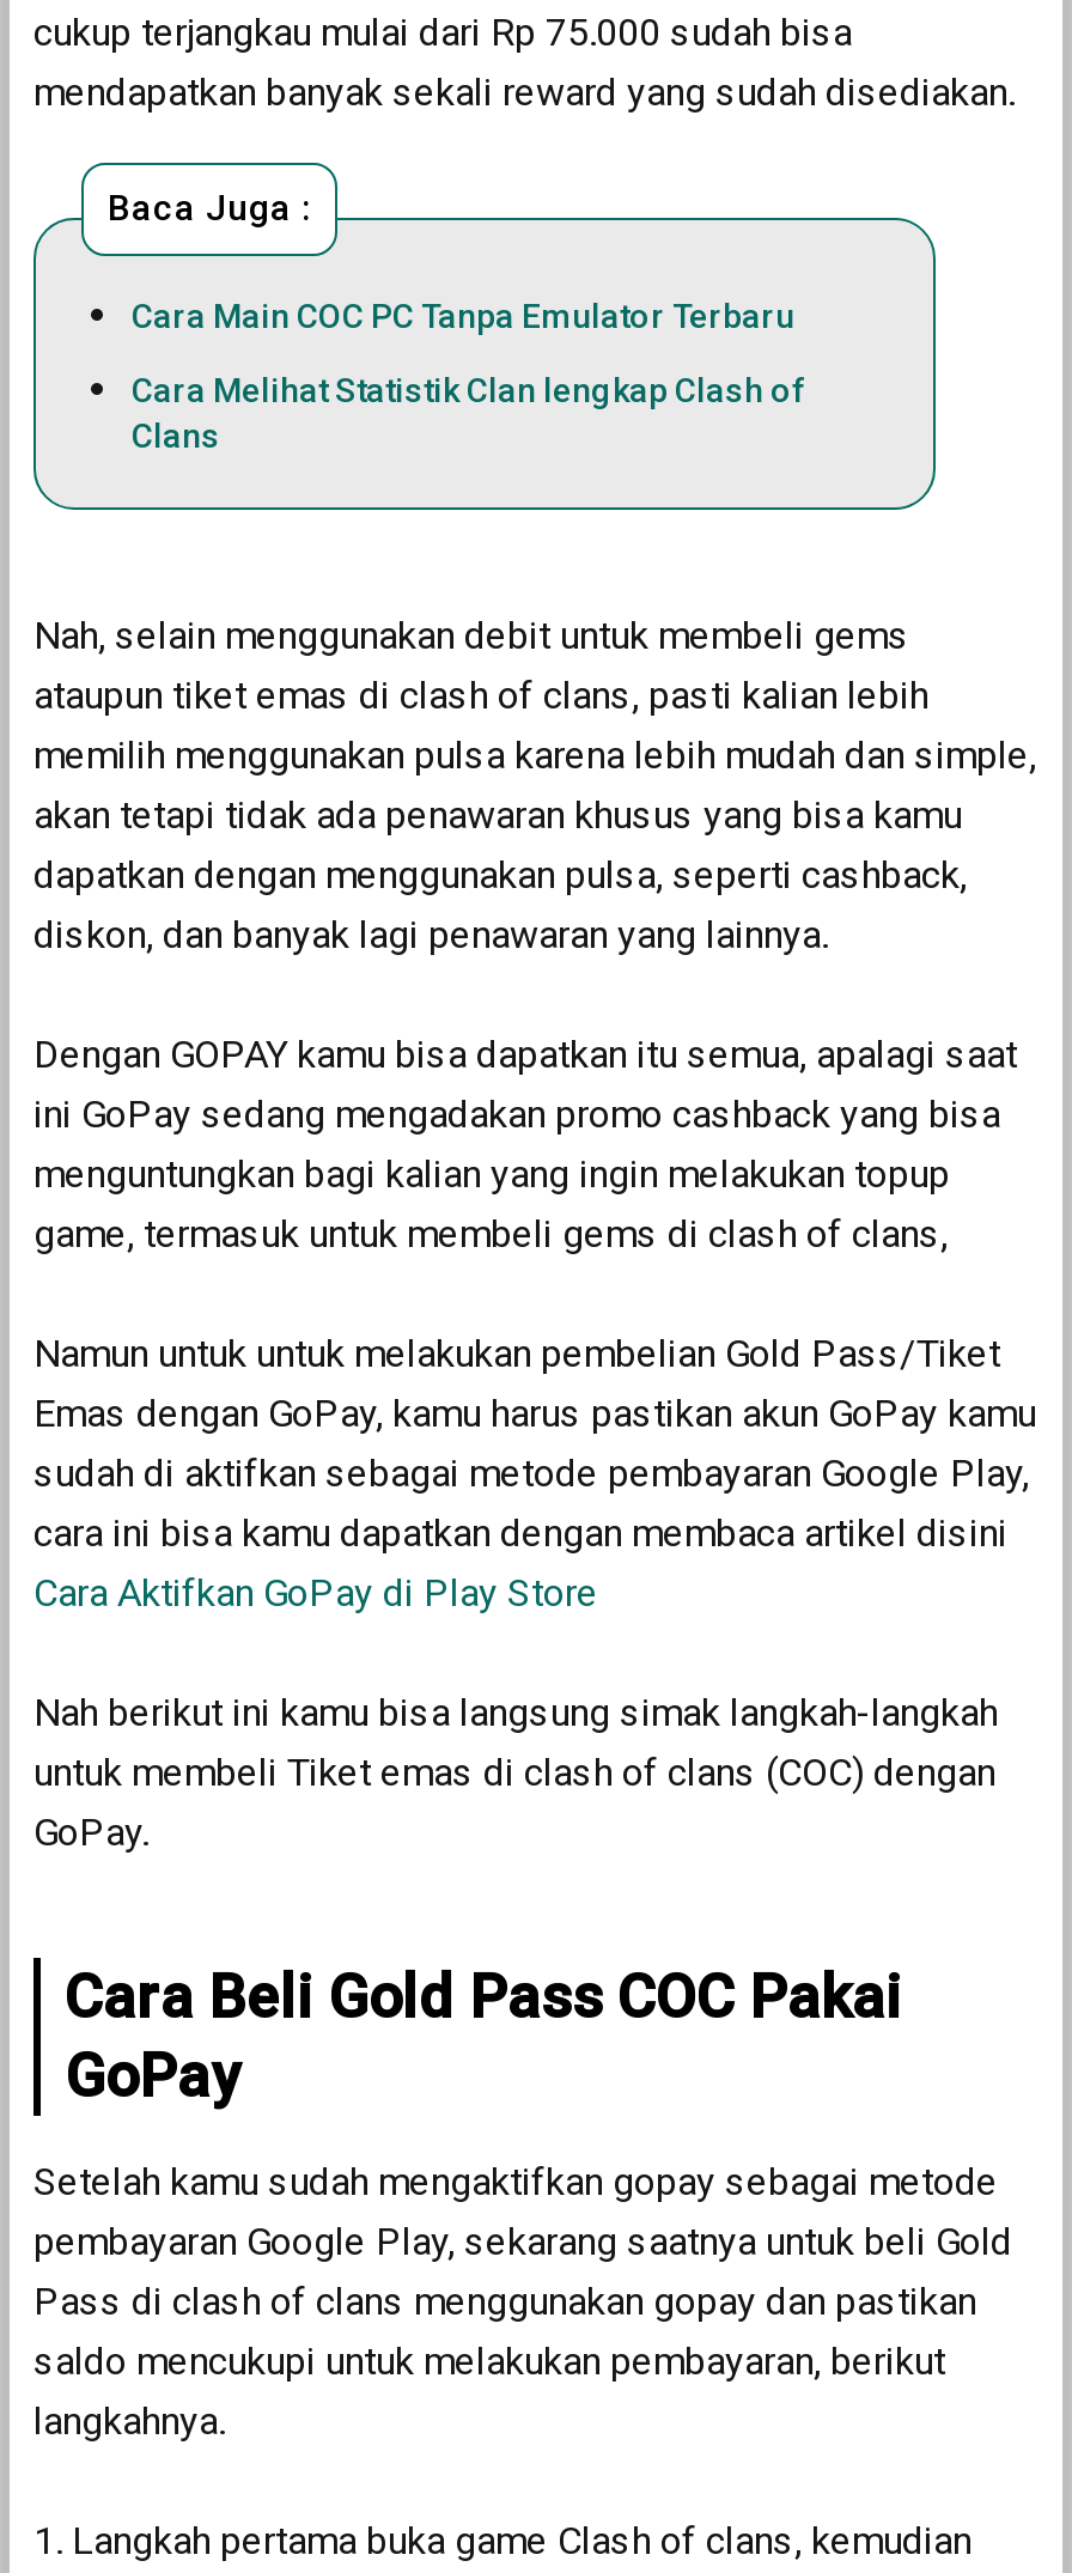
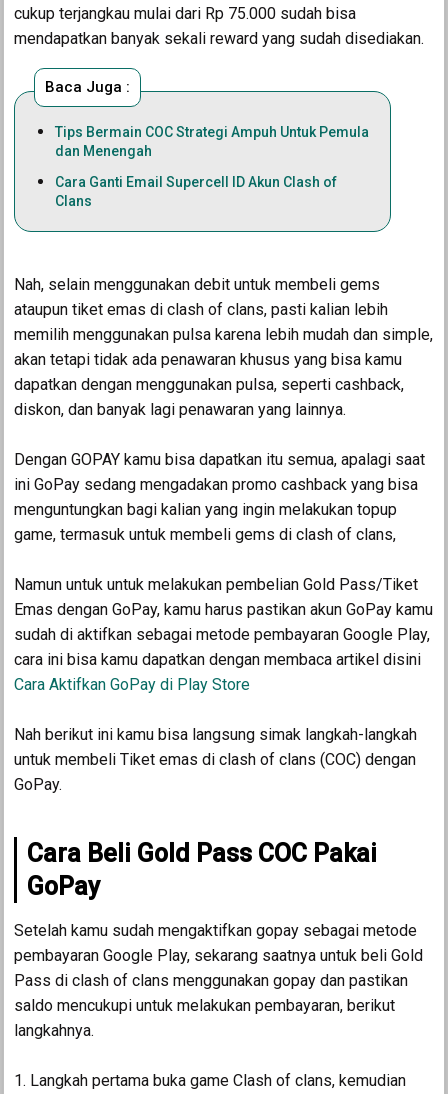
- Cara Main COC PC Tanpa Emulator Terbaru
+ Tips Bermain COC Strategi Ampuh Untuk Pemula
+ dan Menengah

- Cara Melihat Statistik Clan lengkap Clash of
+ Cara Ganti Email Supercell ID Akun Clash of
